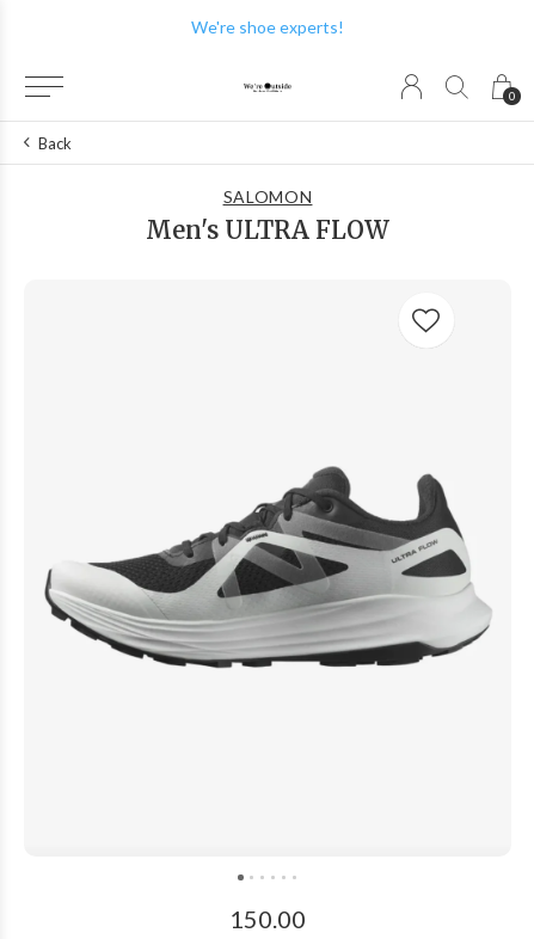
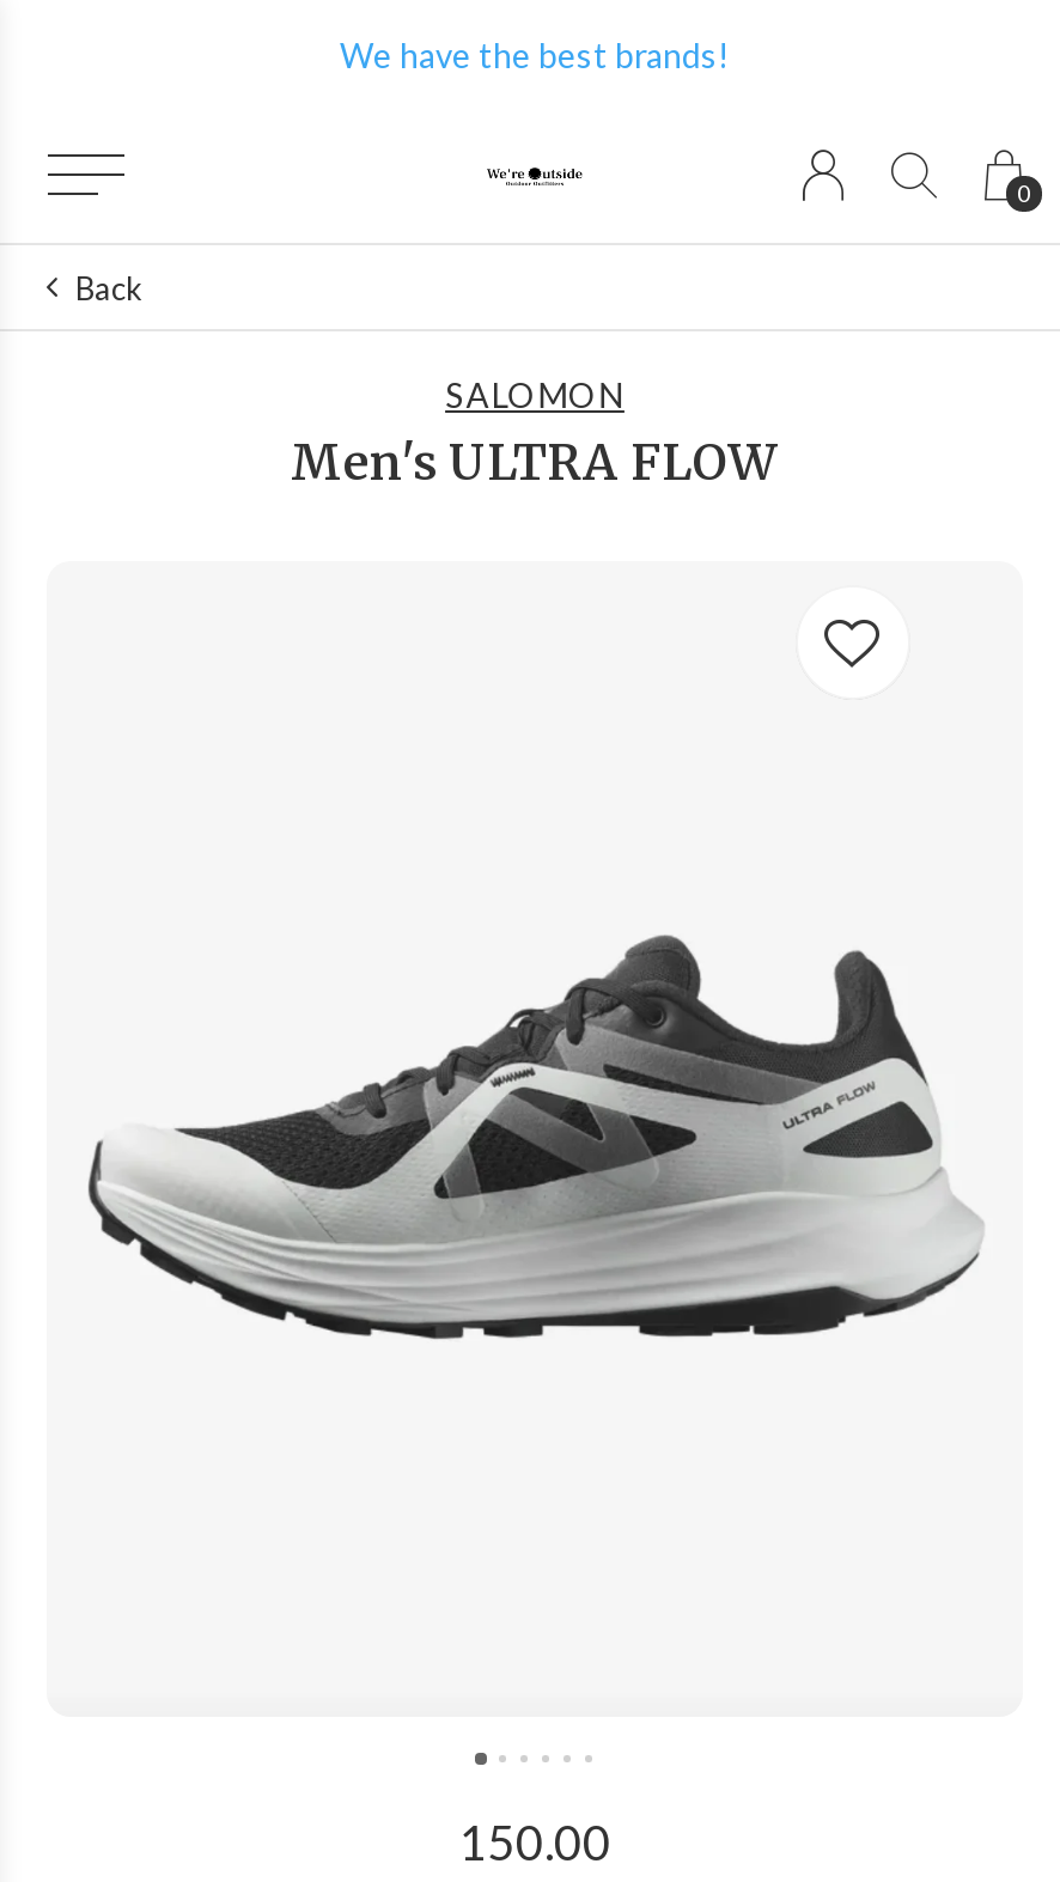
- We're shoe experts!
+ We have the best brands!
